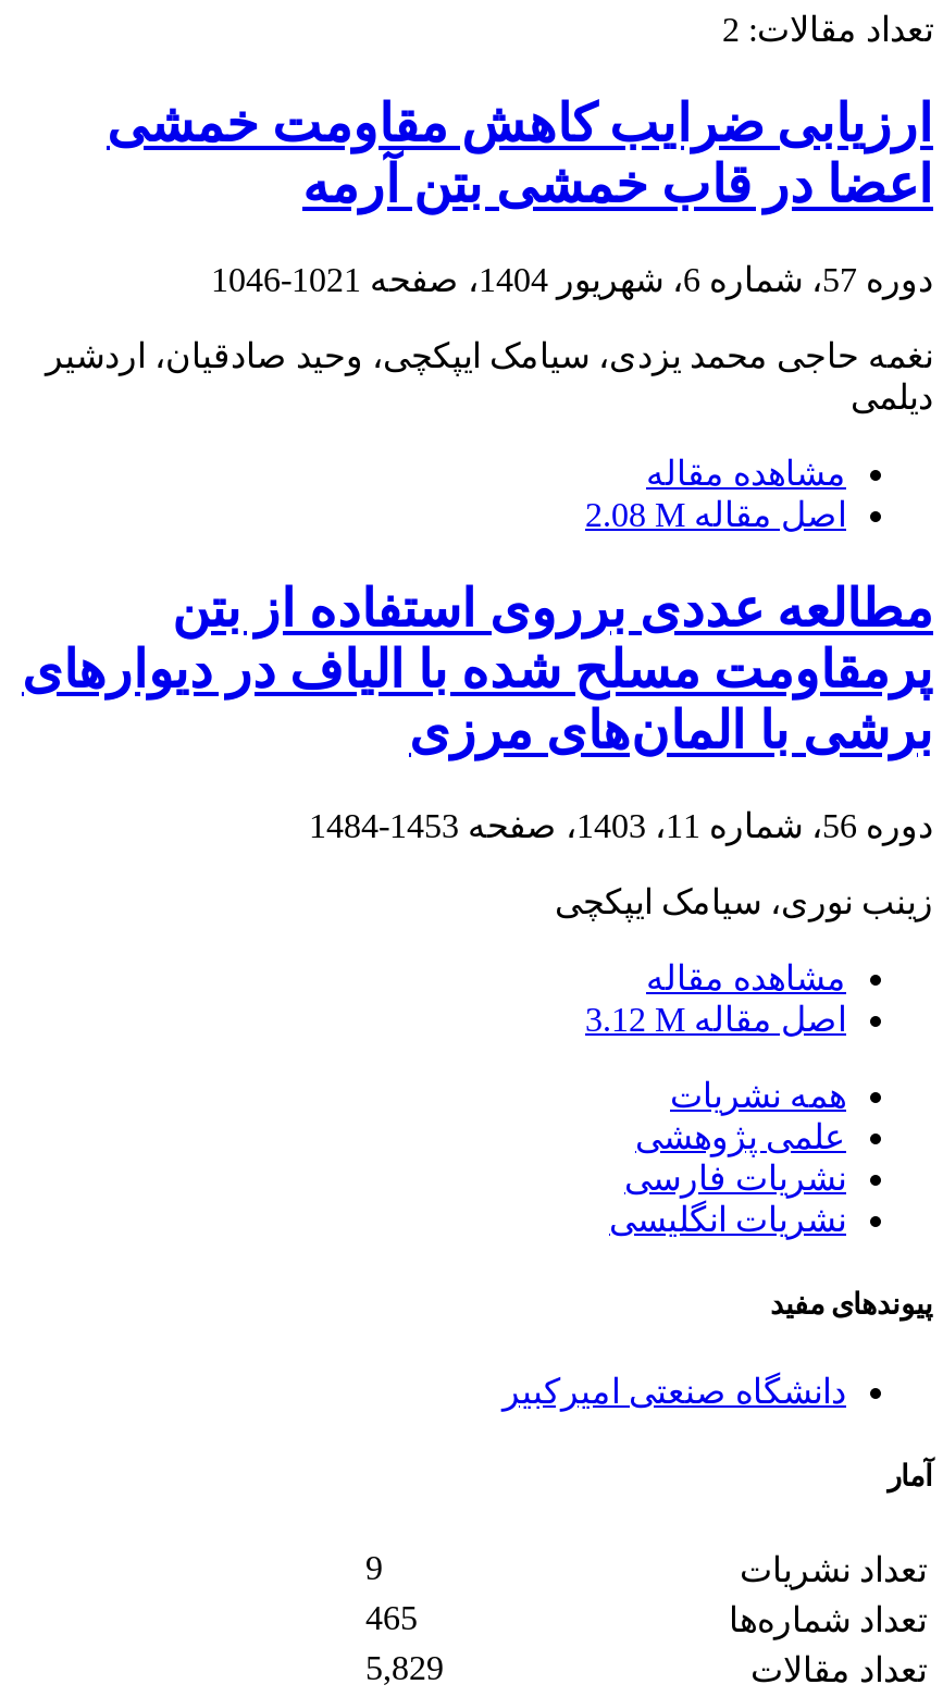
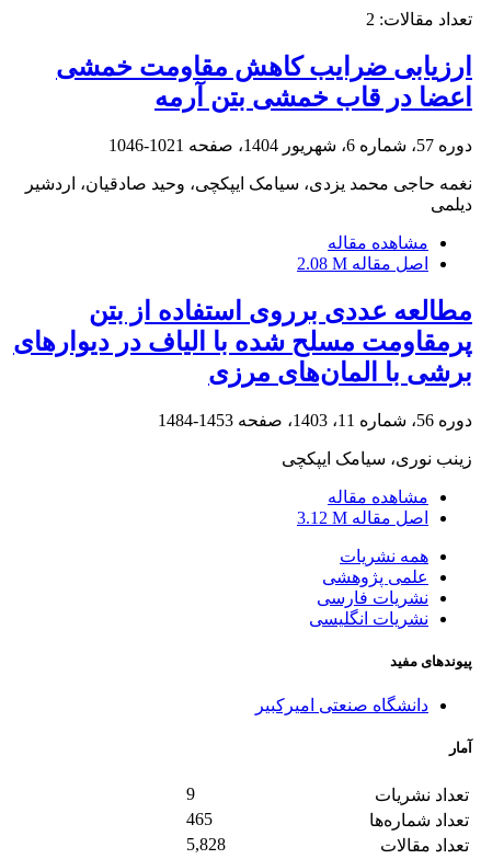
- 5,829
+ 5,828
